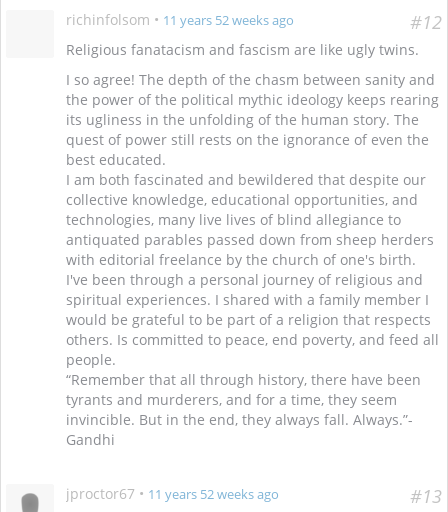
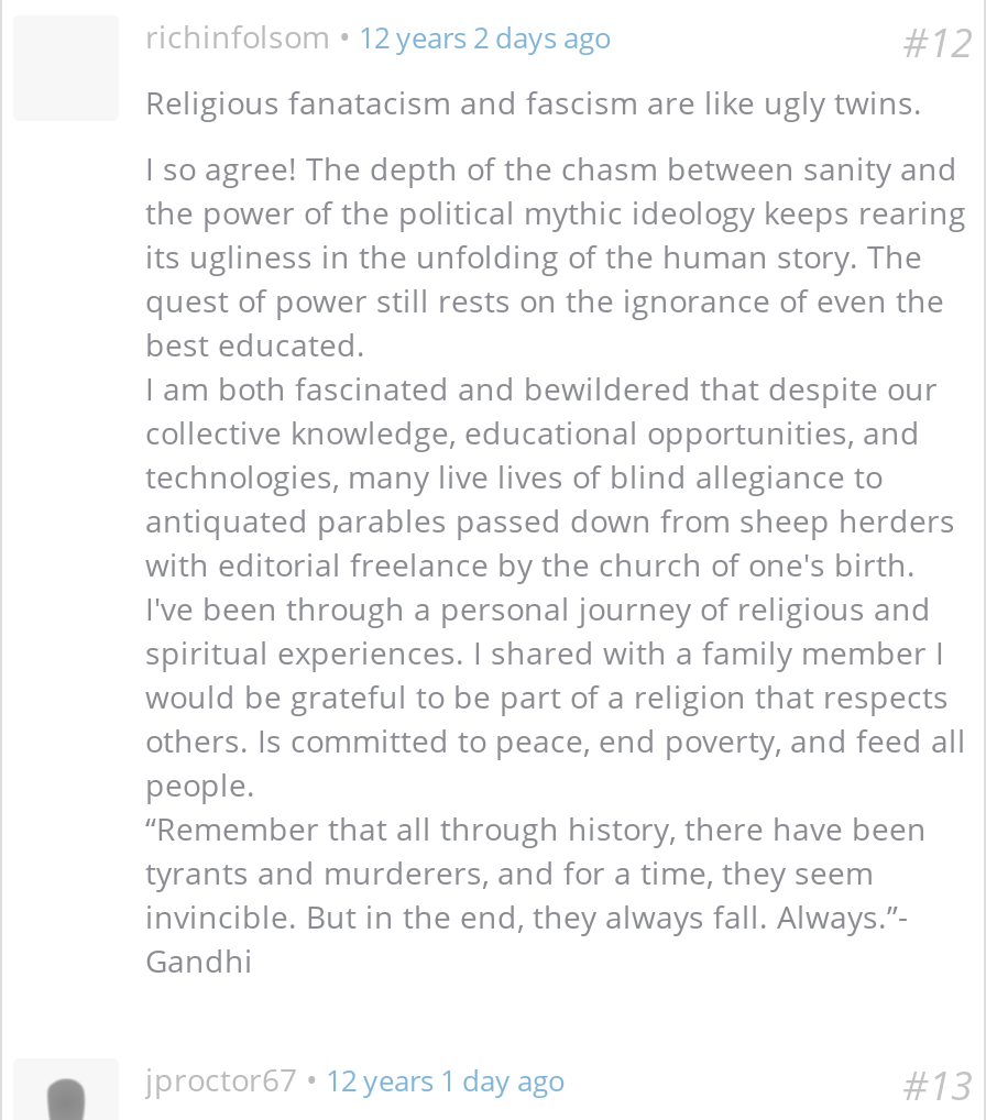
- richinfolsom • 11 years 52 weeks ago
+ richinfolsom • 12 years 2 days ago

- jproctor67 • 11 years 52 weeks ago
+ jproctor67 • 12 years 1 day ago
